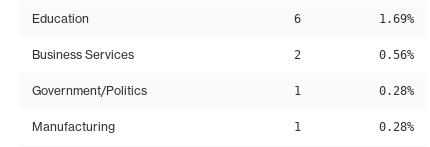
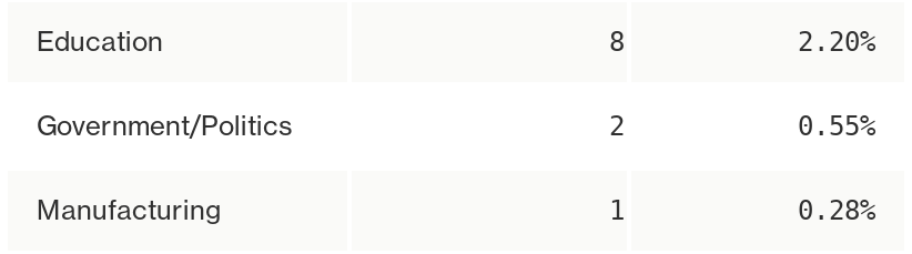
- 6
- 1.69%
+ 8
+ 2.20%

- Business Services

- 0.56%
- 1
- 0.28%
+ 0.55%

moved up: Government/Politics
